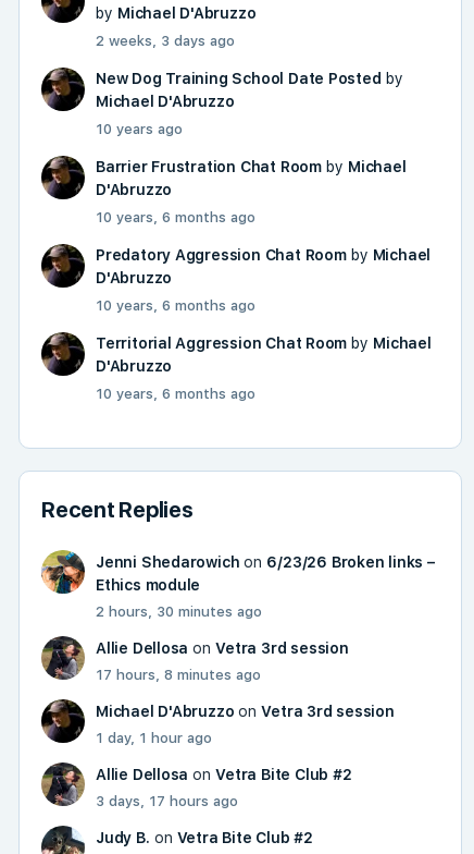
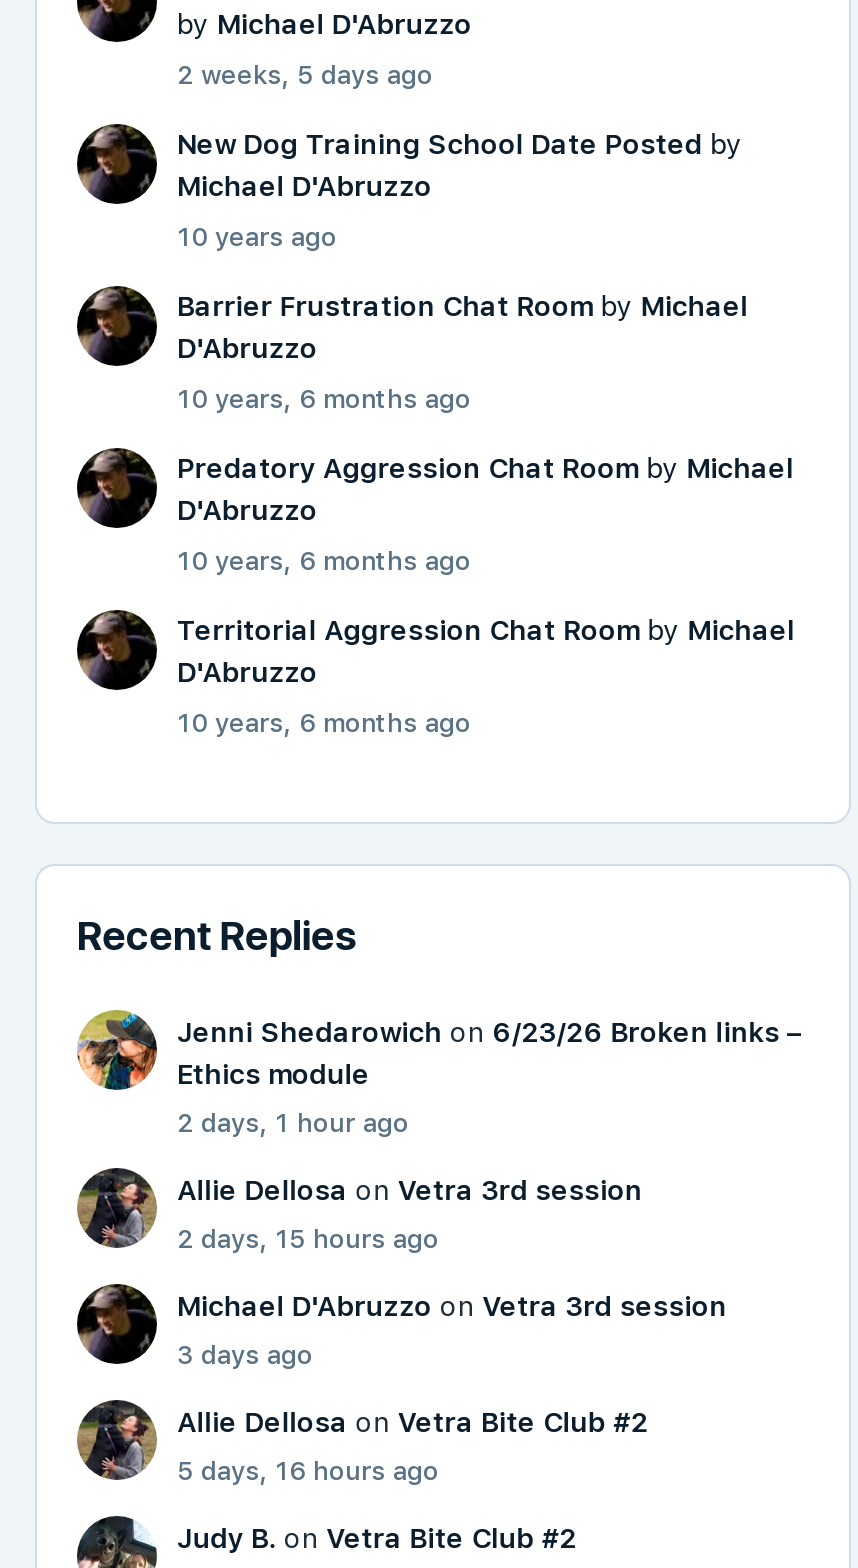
- 2 weeks, 3 days ago
+ 2 weeks, 5 days ago

- 2 hours, 30 minutes ago
+ 2 days, 1 hour ago

- 17 hours, 8 minutes ago
+ 2 days, 15 hours ago

- 1 day, 1 hour ago
+ 3 days ago

- 3 days, 17 hours ago
+ 5 days, 16 hours ago
